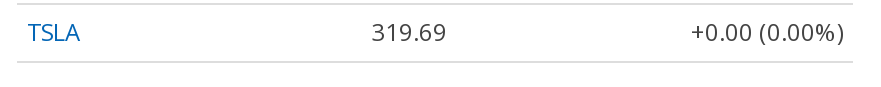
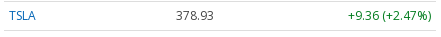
- 319.69
- +0.00 (0.00%)
+ 378.93
+ +9.36 (+2.47%)
